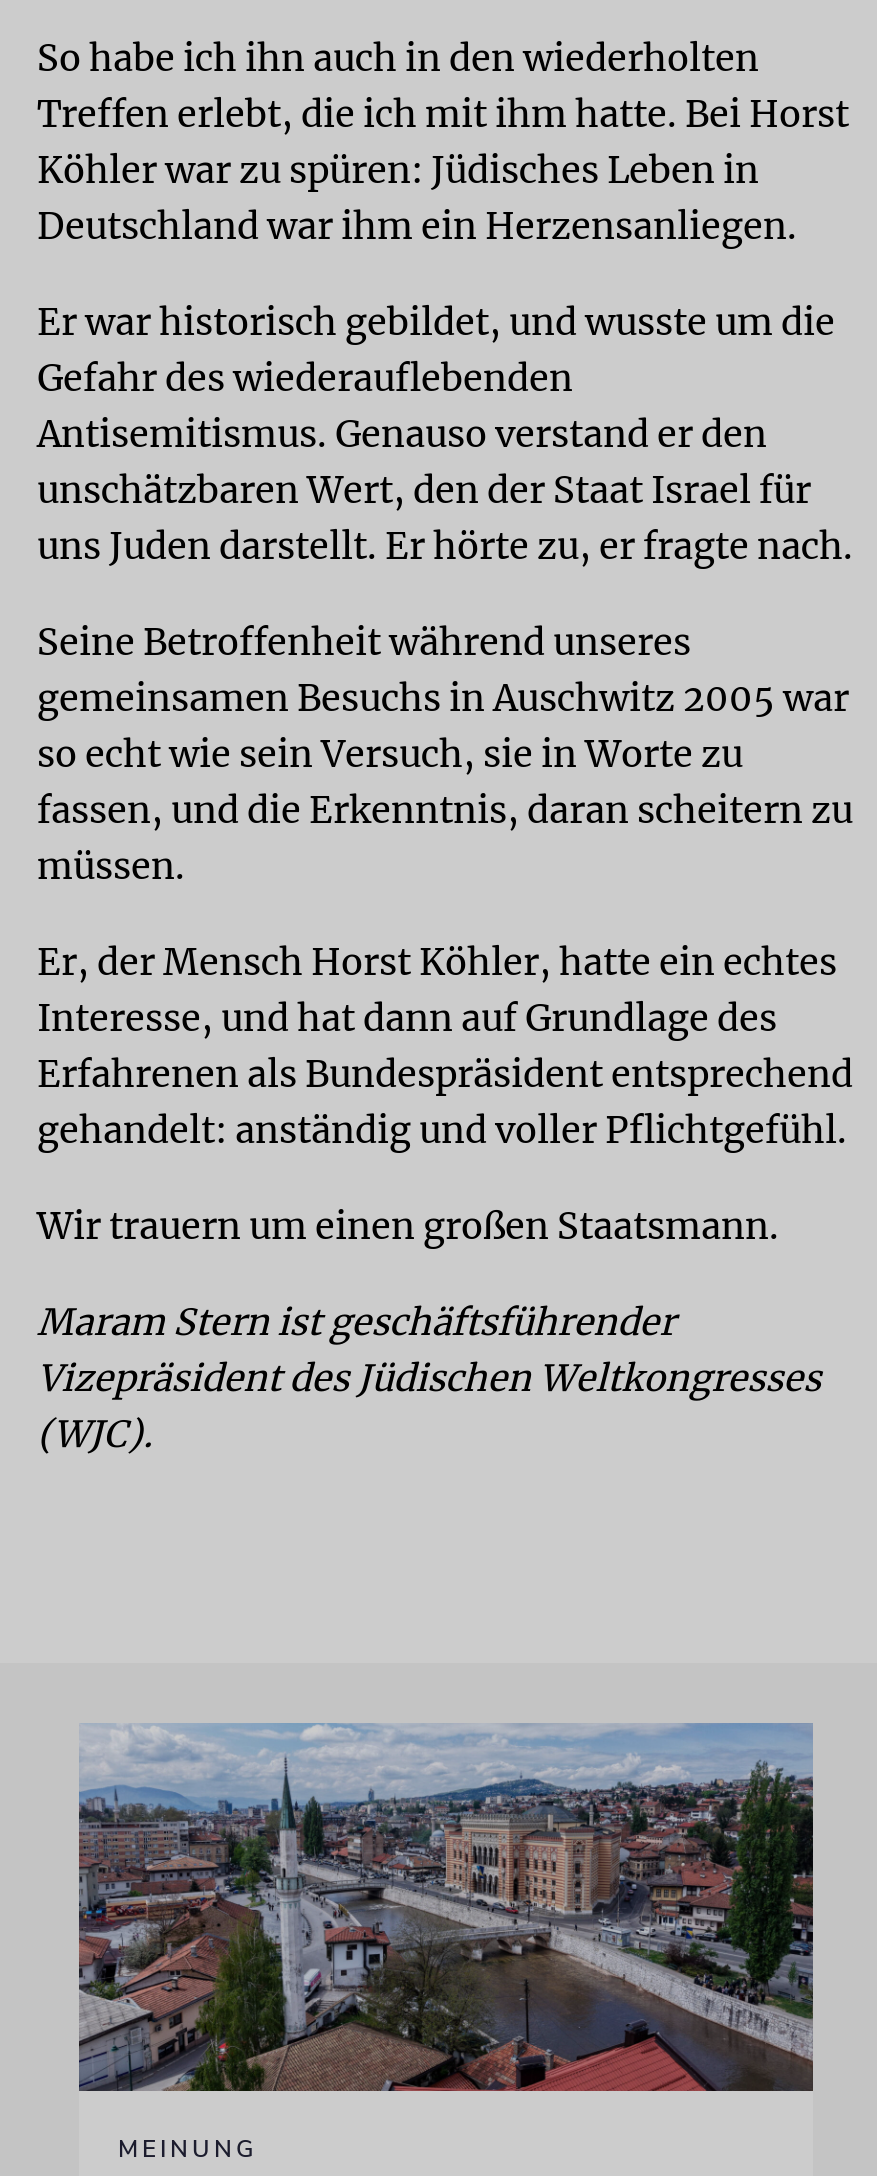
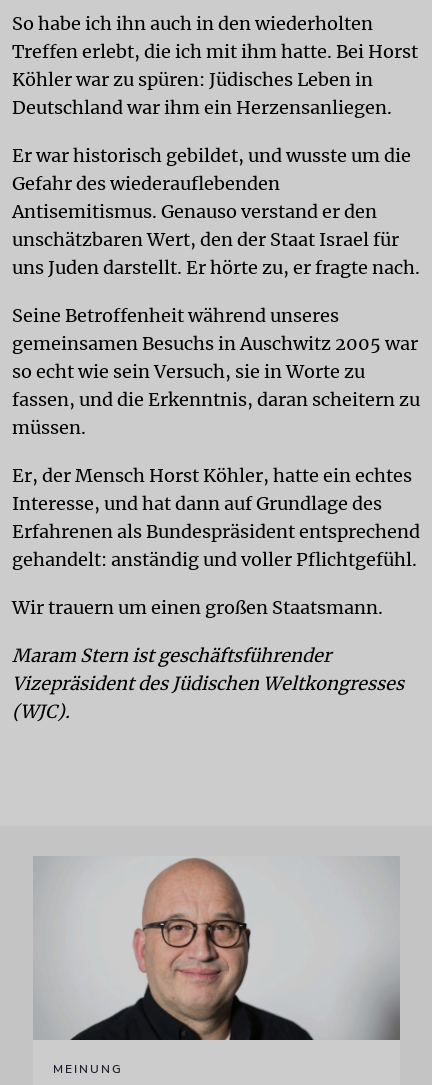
- [image]
+ [image]
